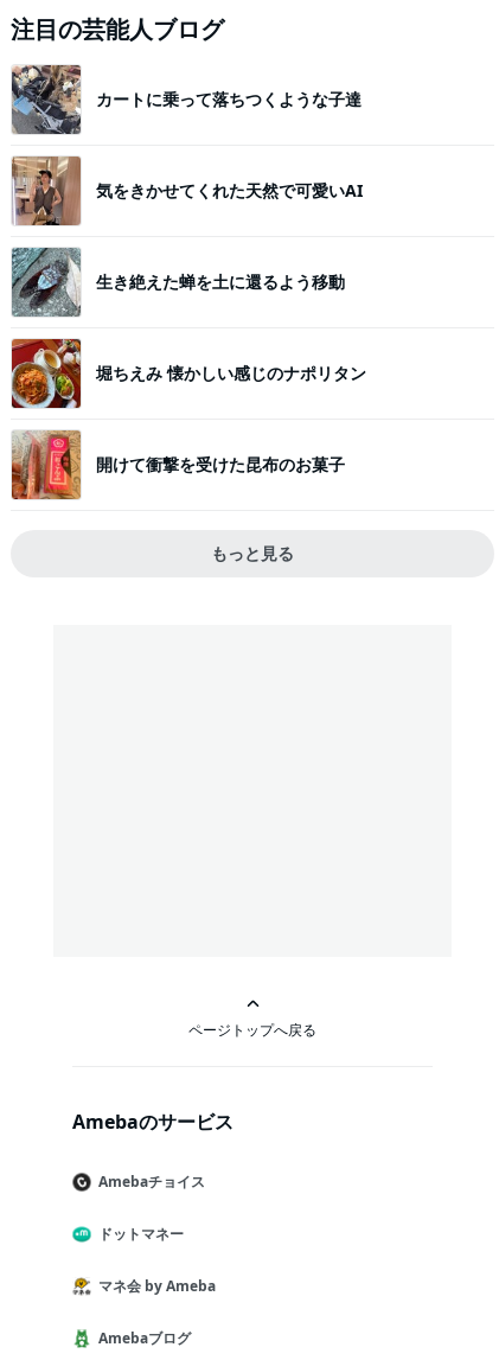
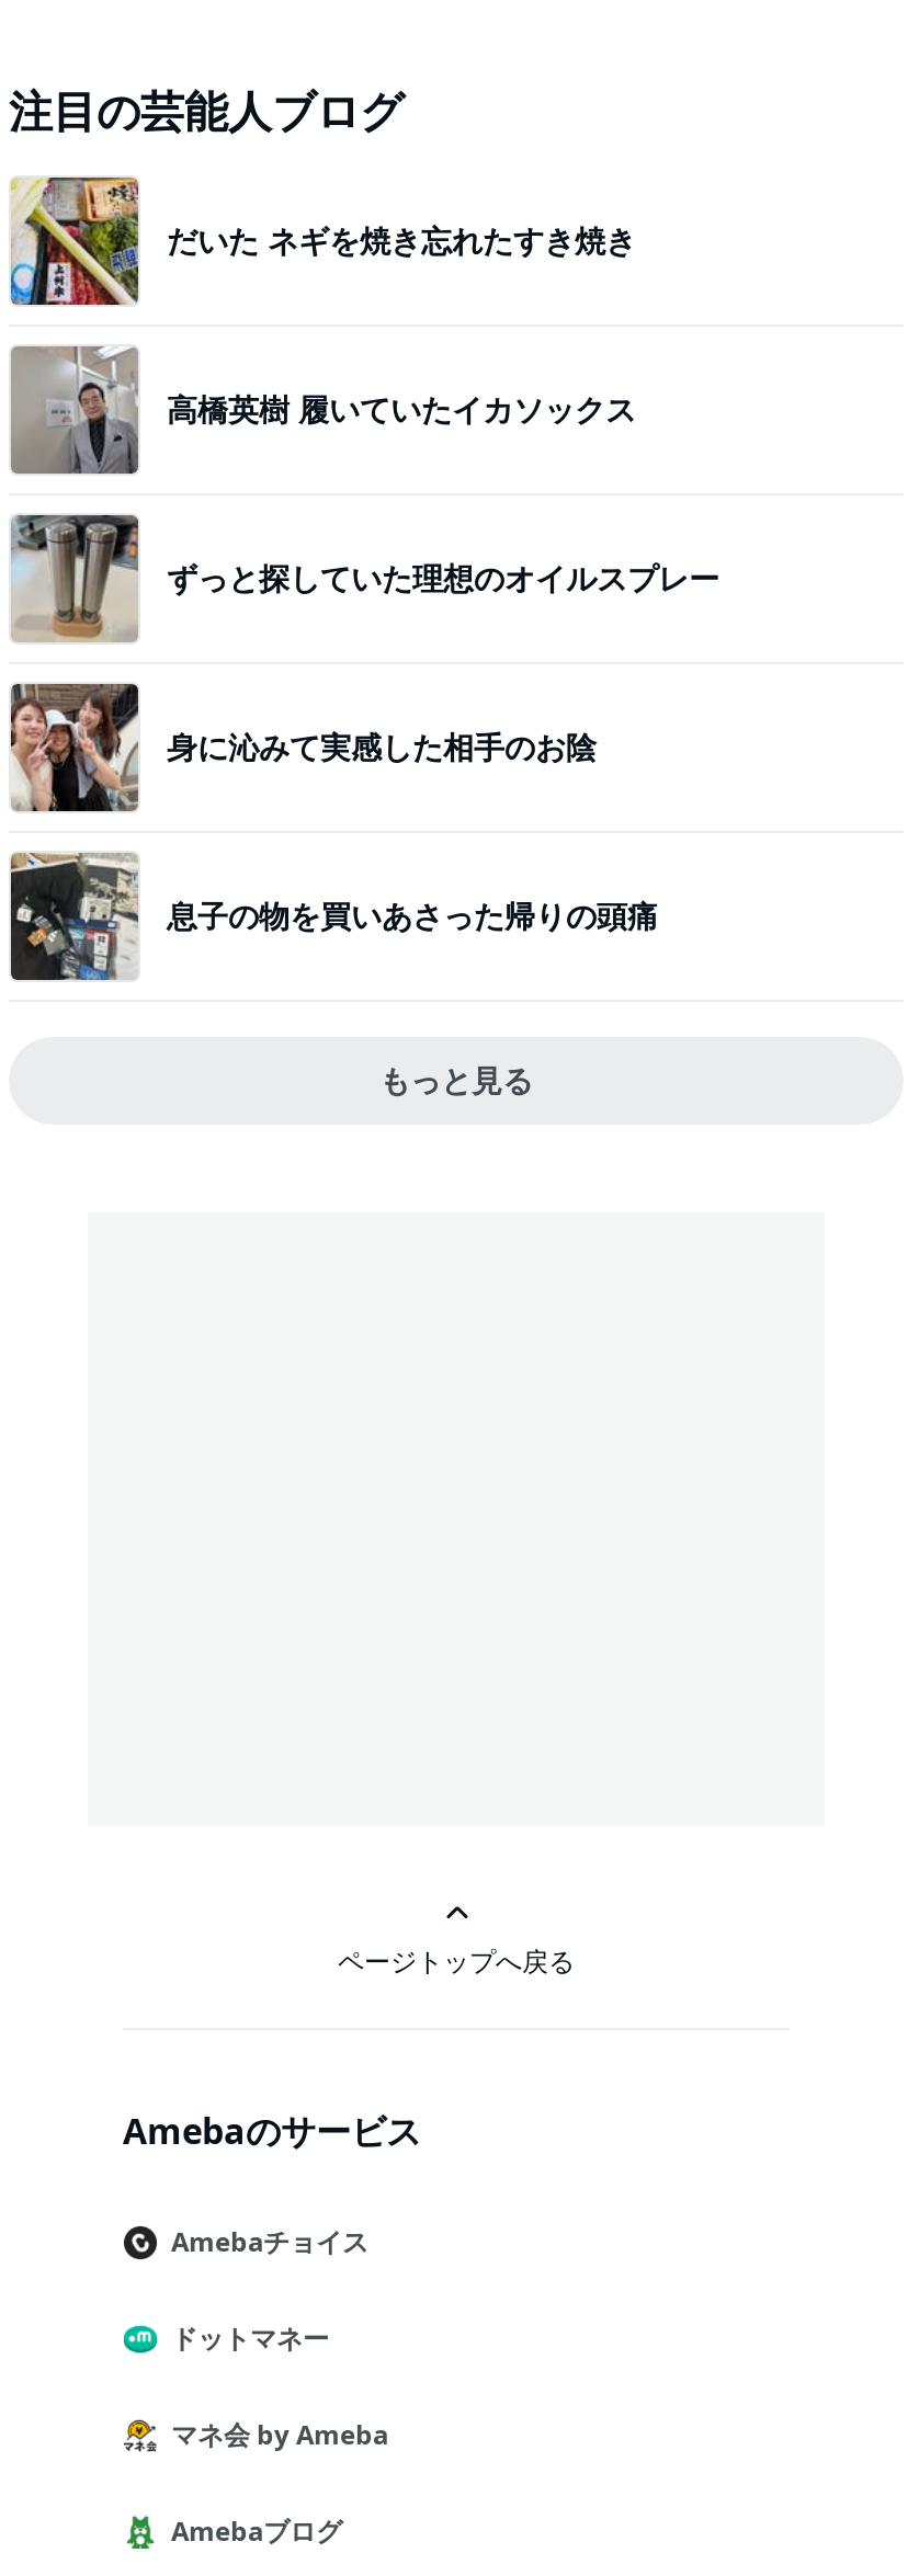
- [image]
- カートに乗って落ちつくような子達
+ [image]
+ だいた ネギを焼き忘れたすき焼き

- [image]
- 気をきかせてくれた天然で可愛いAI
+ [image]
+ 高橋英樹 履いていたイカソックス

- [image]
- 生き絶えた蝉を土に還るよう移動
+ [image]
+ ずっと探していた理想のオイルスプレー

- [image]
- 堀ちえみ 懐かしい感じのナポリタン
+ [image]
+ 身に沁みて実感した相手のお陰

- [image]
- 開けて衝撃を受けた昆布のお菓子
+ [image]
+ 息子の物を買いあさった帰りの頭痛
